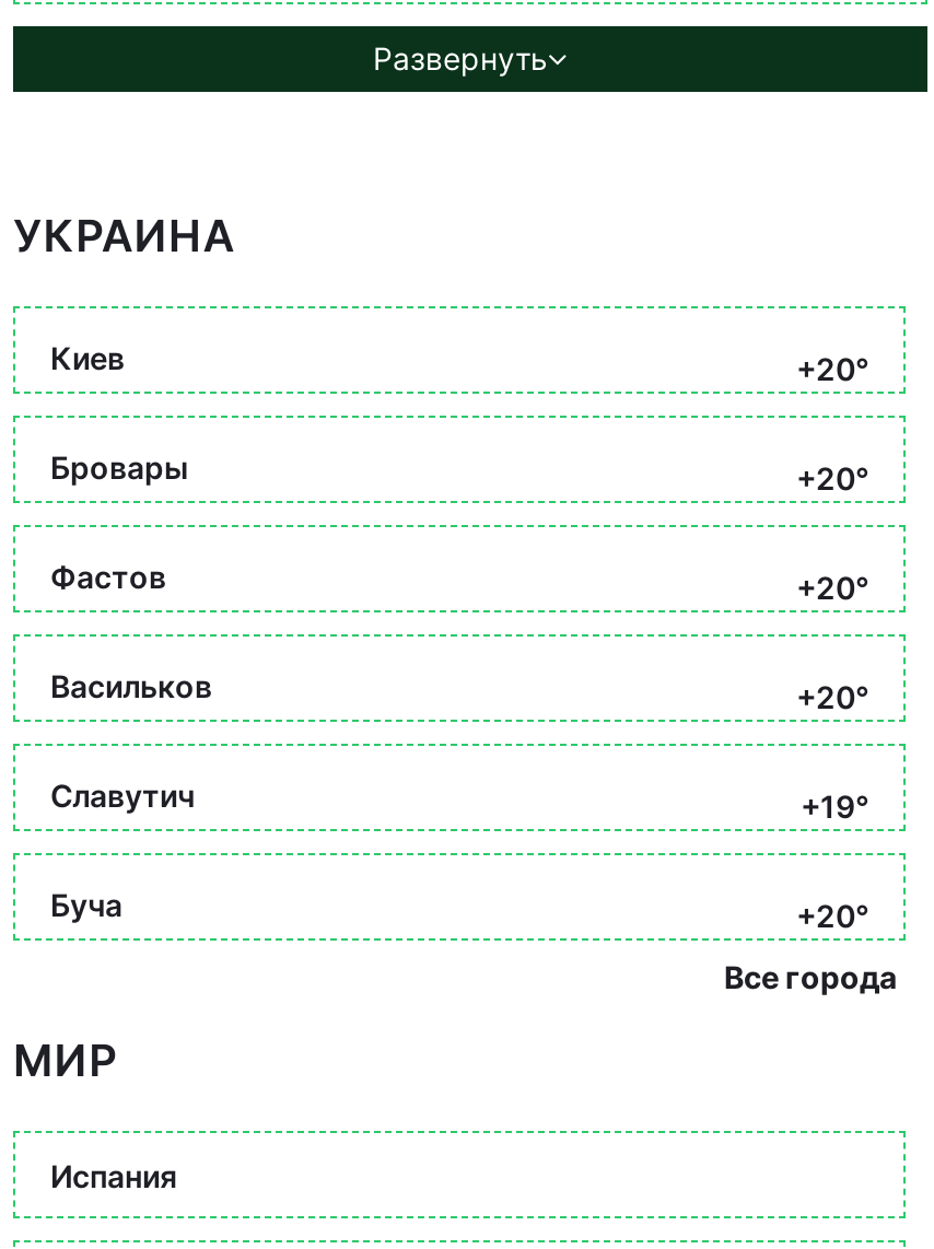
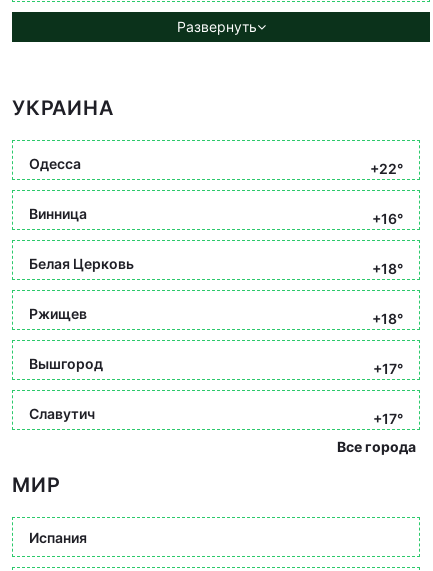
- Киев
- +20°
- Бровары
- +20°
- Фастов
- +20°
- Васильков
- +20°
+ Одесса
+ +22°
+ Винница
+ +16°
+ Белая Церковь
+ +18°
+ Ржищев
+ +18°
+ Вышгород
+ +17°

- +19°
- Буча
- +20°
+ +17°

moved down: Славутич
